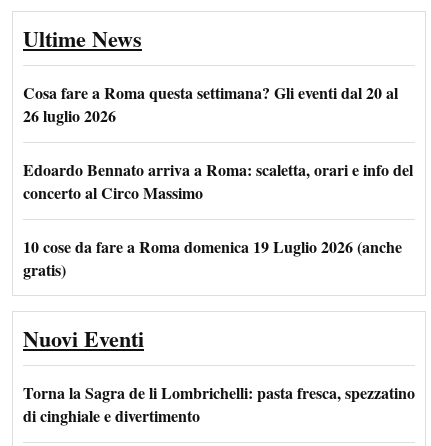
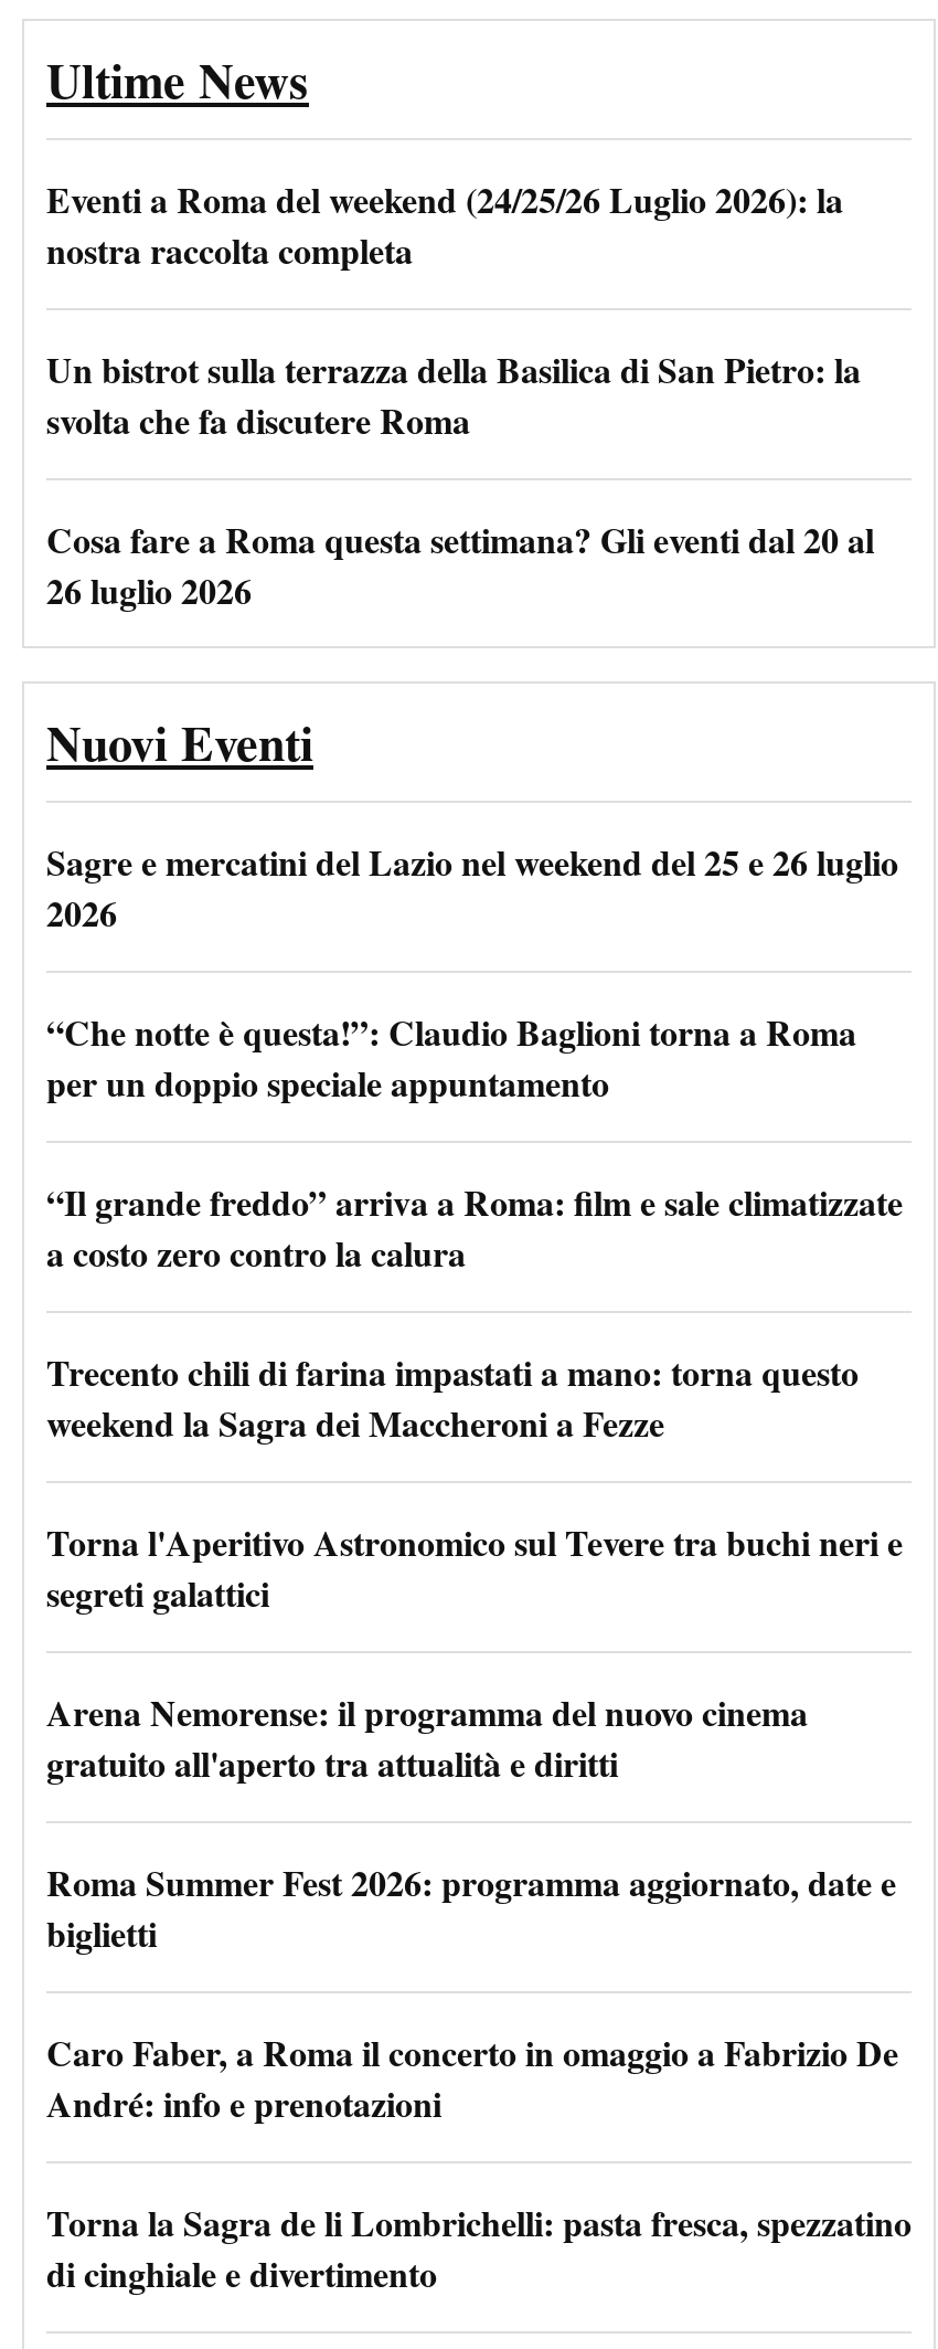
+ Eventi a Roma del weekend (24/25/26 Luglio 2026): la
+ nostra raccolta completa
+ Un bistrot sulla terrazza della Basilica di San Pietro: la
+ svolta che fa discutere Roma

- Edoardo Bennato arriva a Roma: scaletta, orari e info del
- concerto al Circo Massimo
- 10 cose da fare a Roma domenica 19 Luglio 2026 (anche
- gratis)

+ Sagre e mercatini del Lazio nel weekend del 25 e 26 luglio
+ 2026
+ “Che notte è questa!”: Claudio Baglioni torna a Roma
+ per un doppio speciale appuntamento
+ “Il grande freddo” arriva a Roma: film e sale climatizzate
+ a costo zero contro la calura
+ Trecento chili di farina impastati a mano: torna questo
+ weekend la Sagra dei Maccheroni a Fezze
+ Torna l'Aperitivo Astronomico sul Tevere tra buchi neri e
+ segreti galattici
+ Arena Nemorense: il programma del nuovo cinema
+ gratuito all'aperto tra attualità e diritti
+ Roma Summer Fest 2026: programma aggiornato, date e
+ biglietti
+ Caro Faber, a Roma il concerto in omaggio a Fabrizio De
+ André: info e prenotazioni
